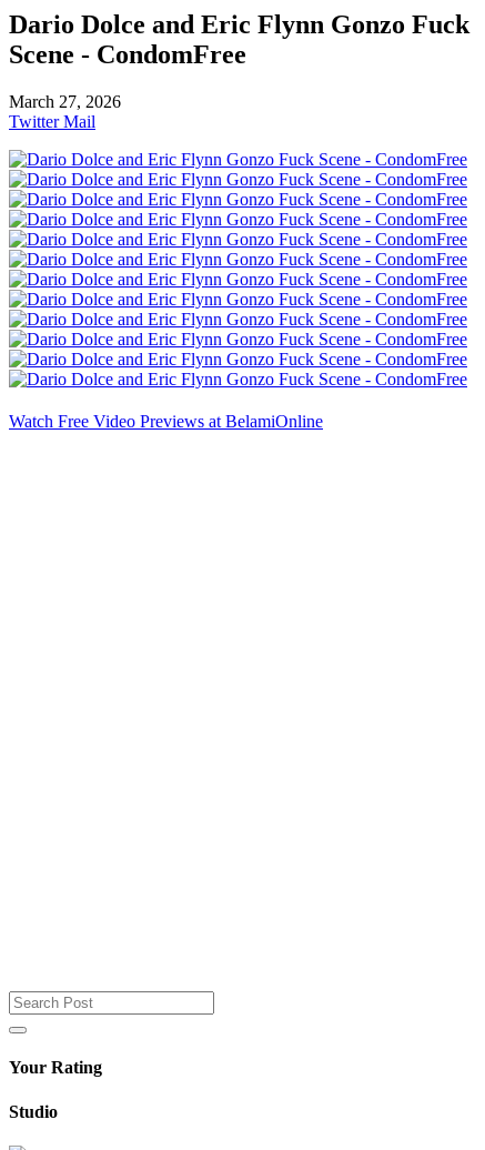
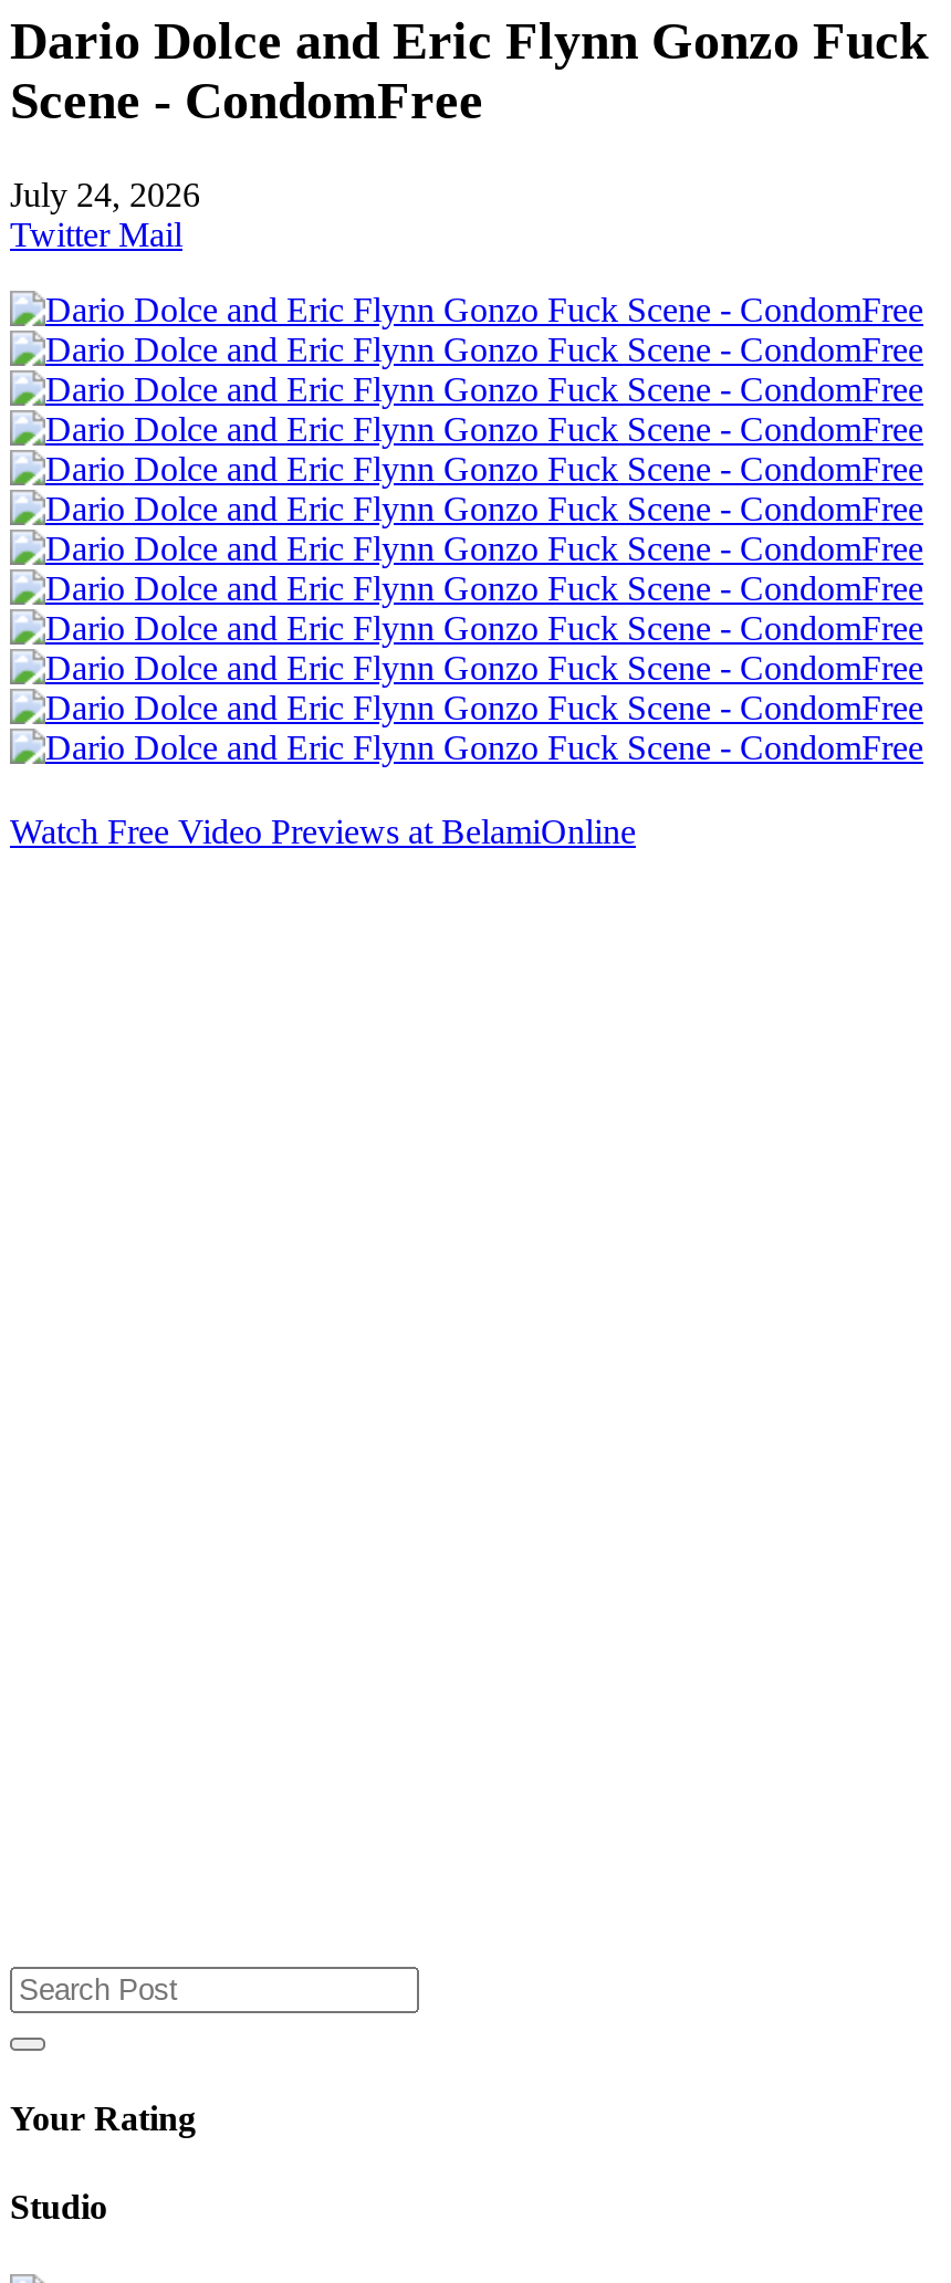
- March 27, 2026
+ July 24, 2026
